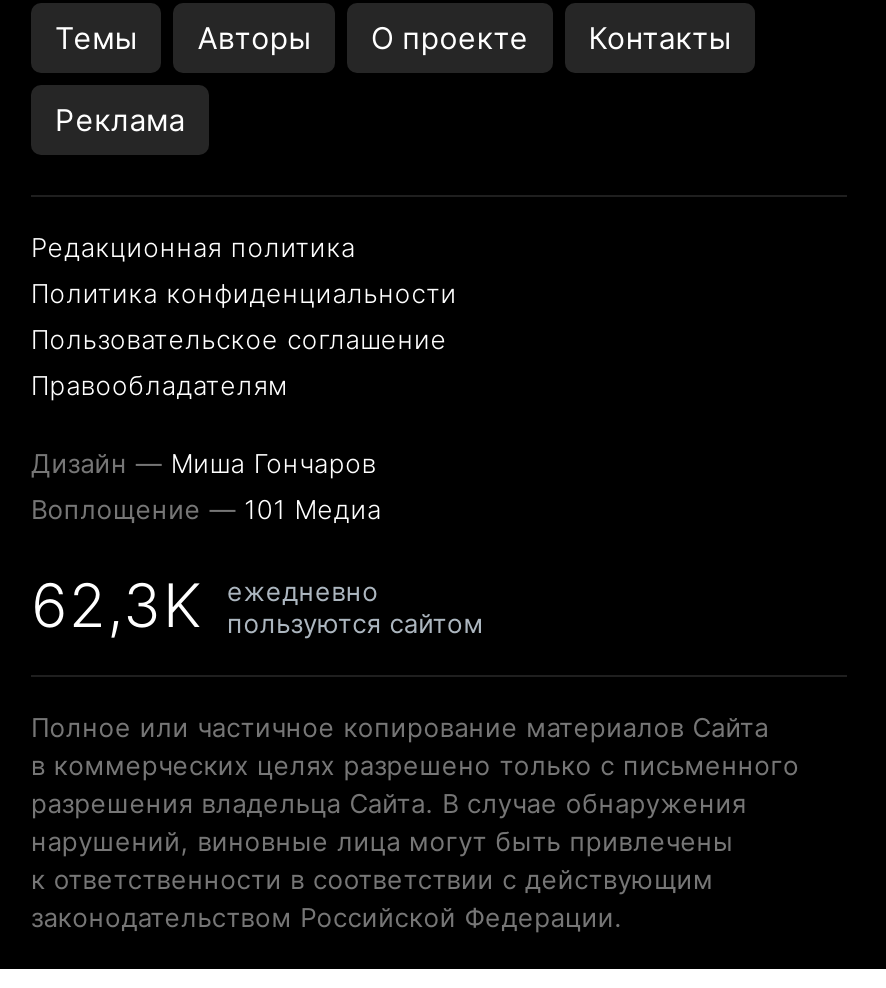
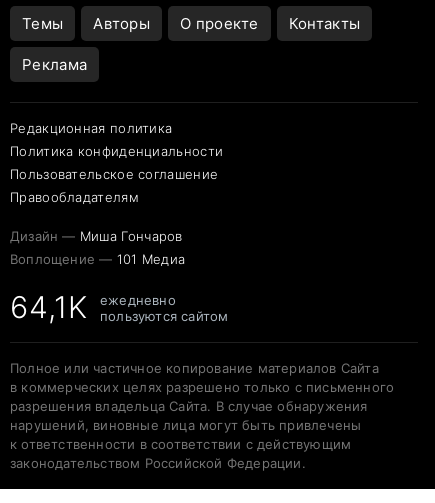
- 62,3K ежедневно пользуются сайтом
+ 64,1K ежедневно пользуются сайтом
